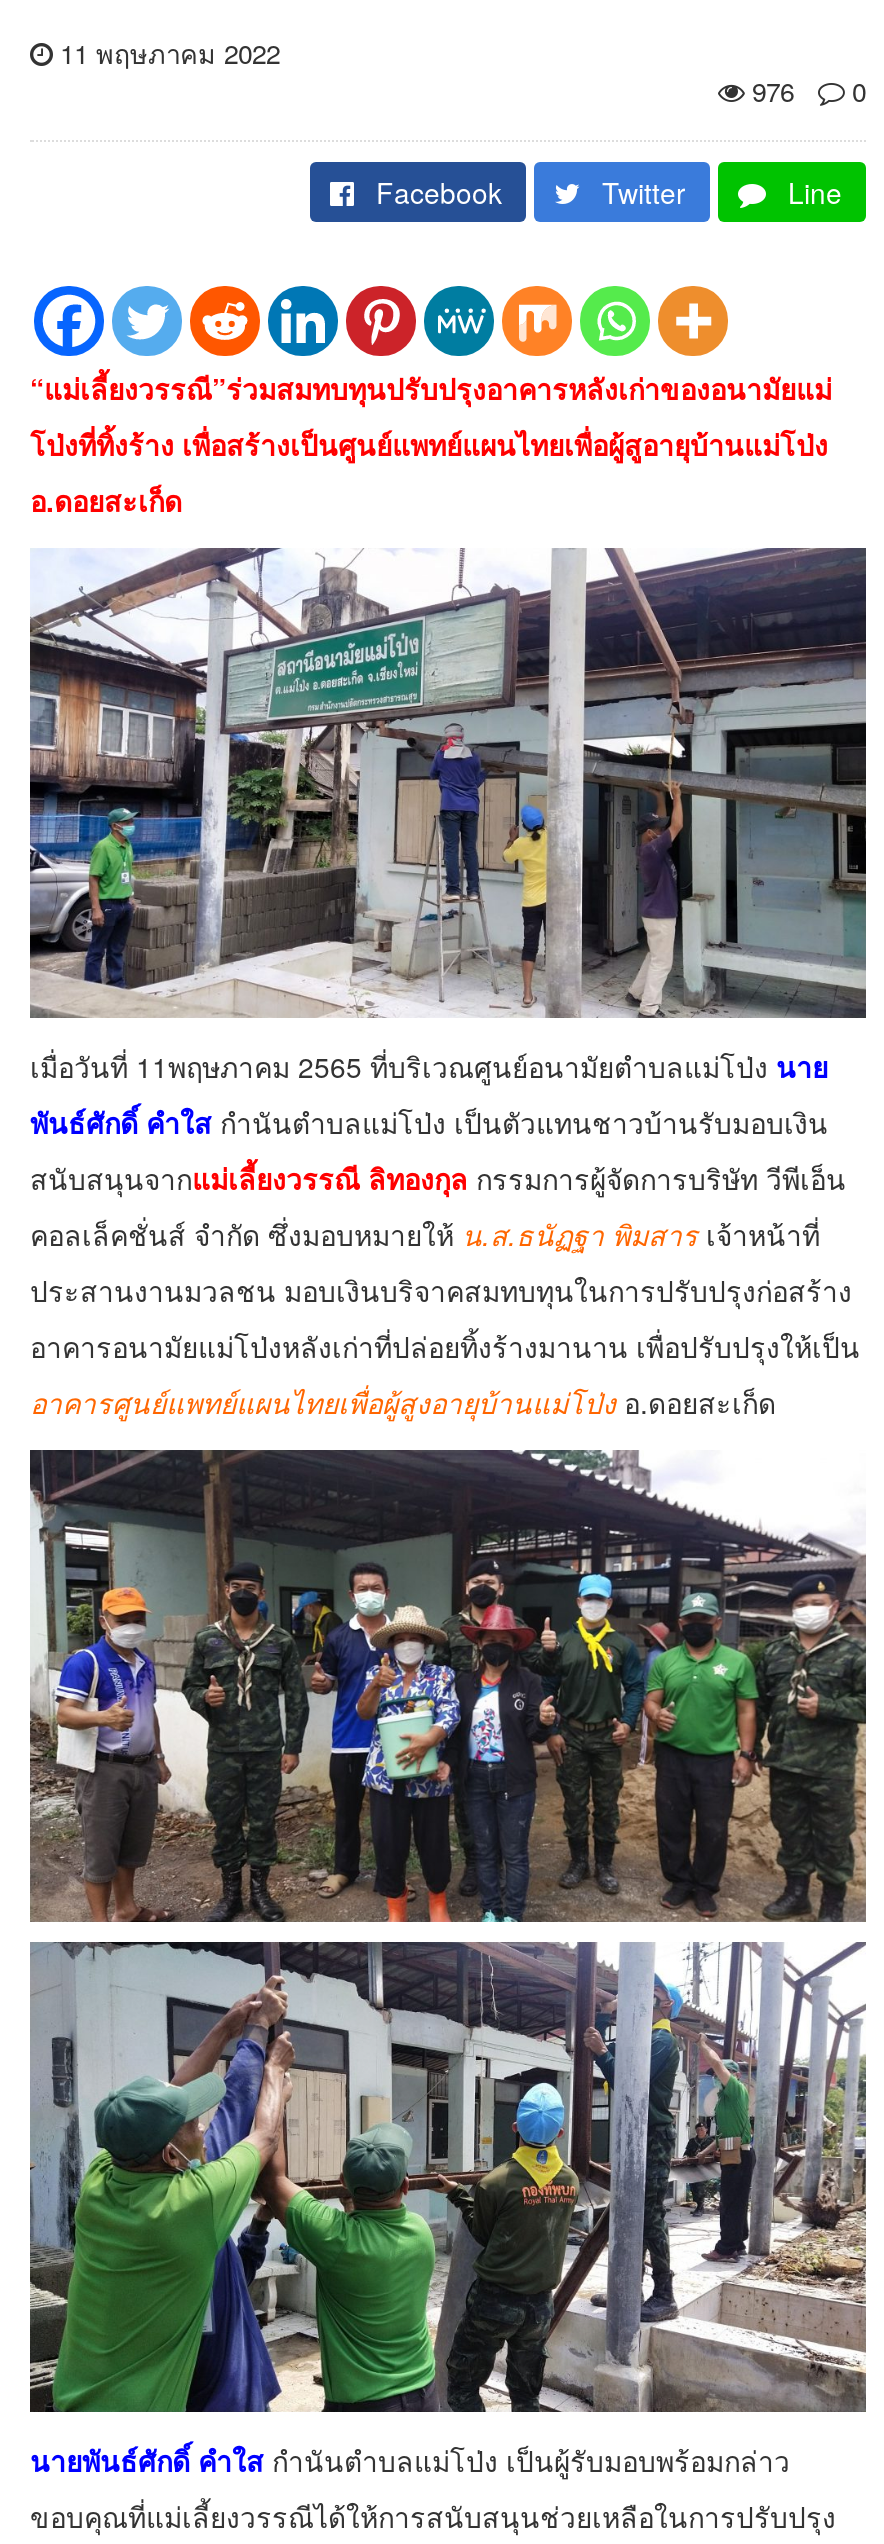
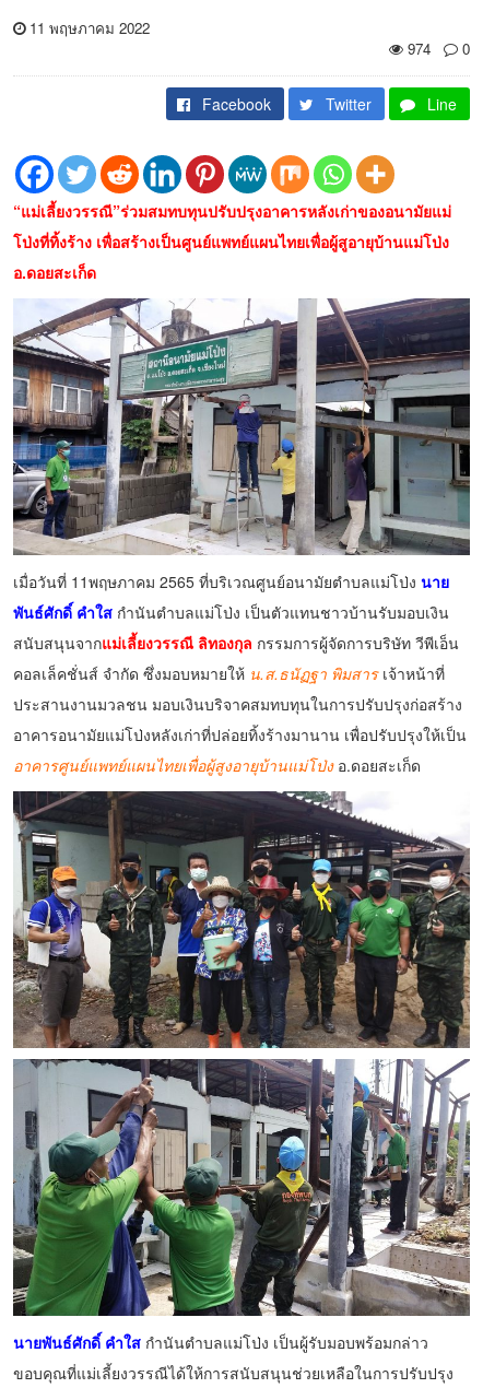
- 976 0
+ 974 0
